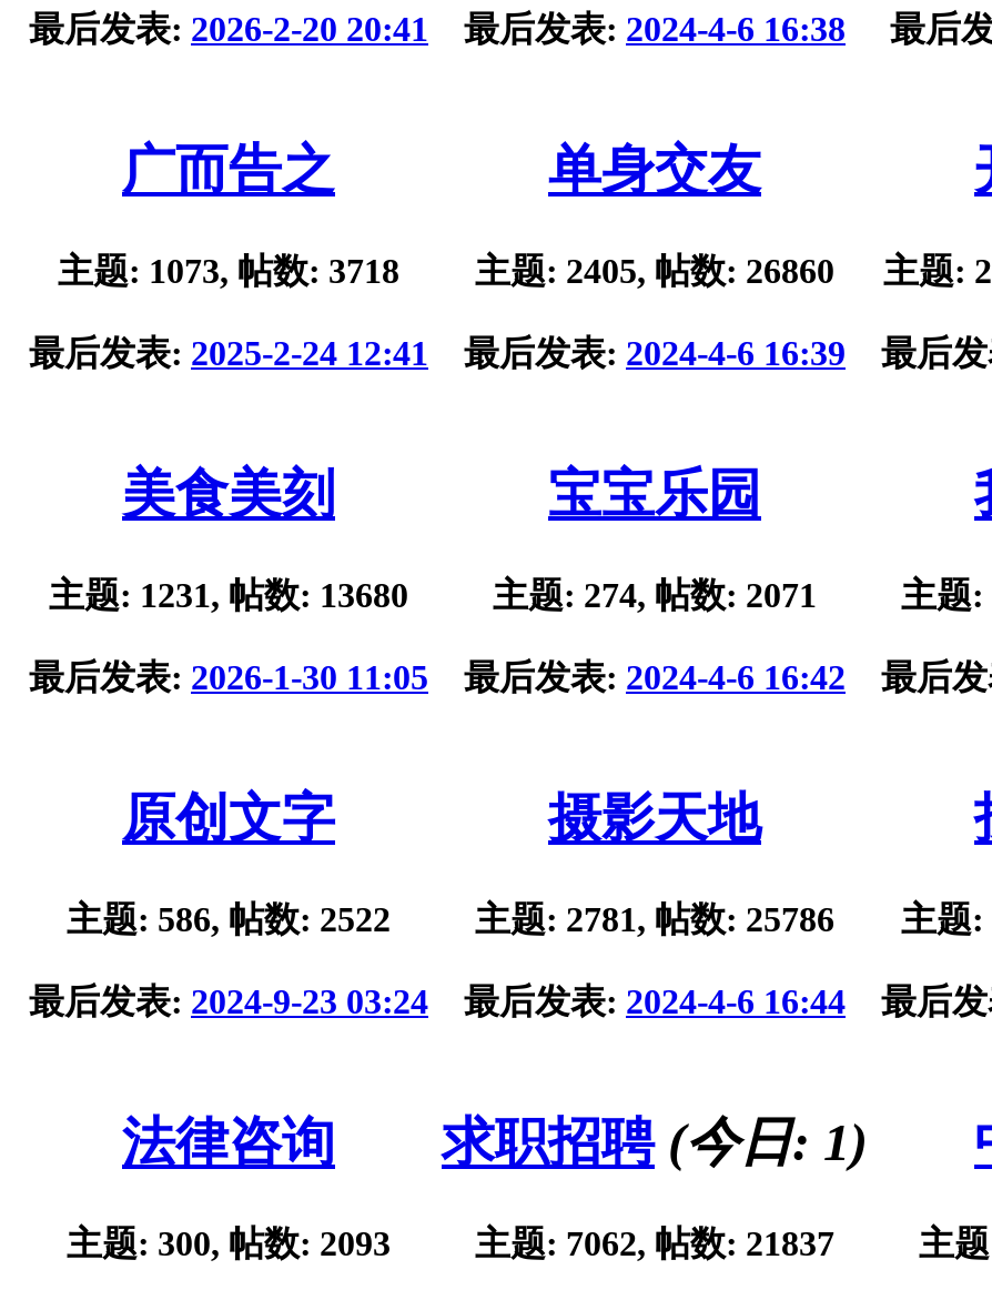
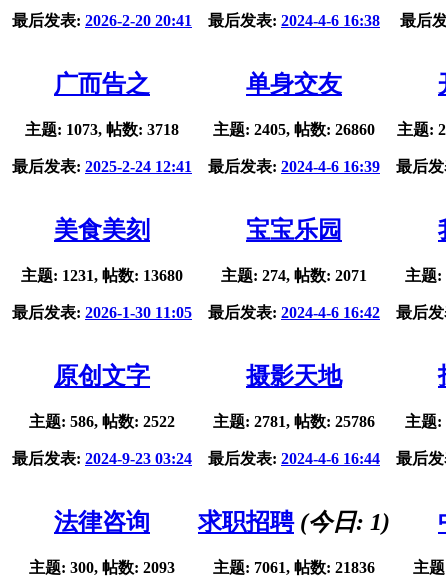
- 主题: 7062, 帖数: 21837
+ 主题: 7061, 帖数: 21836
